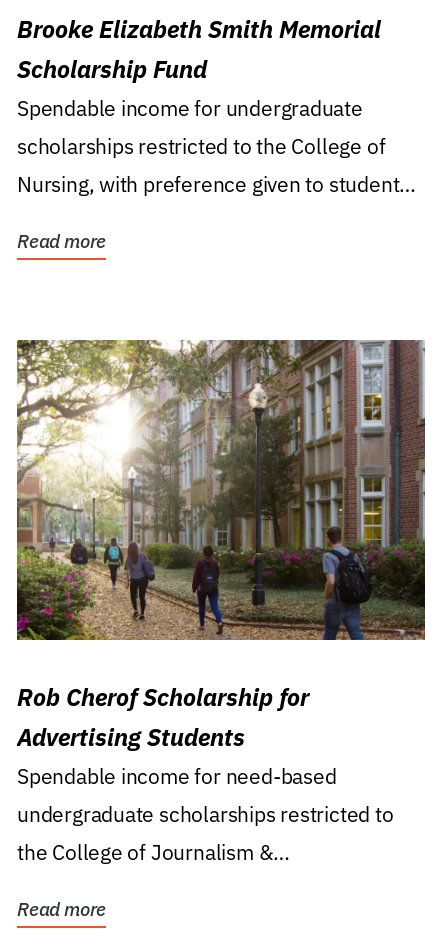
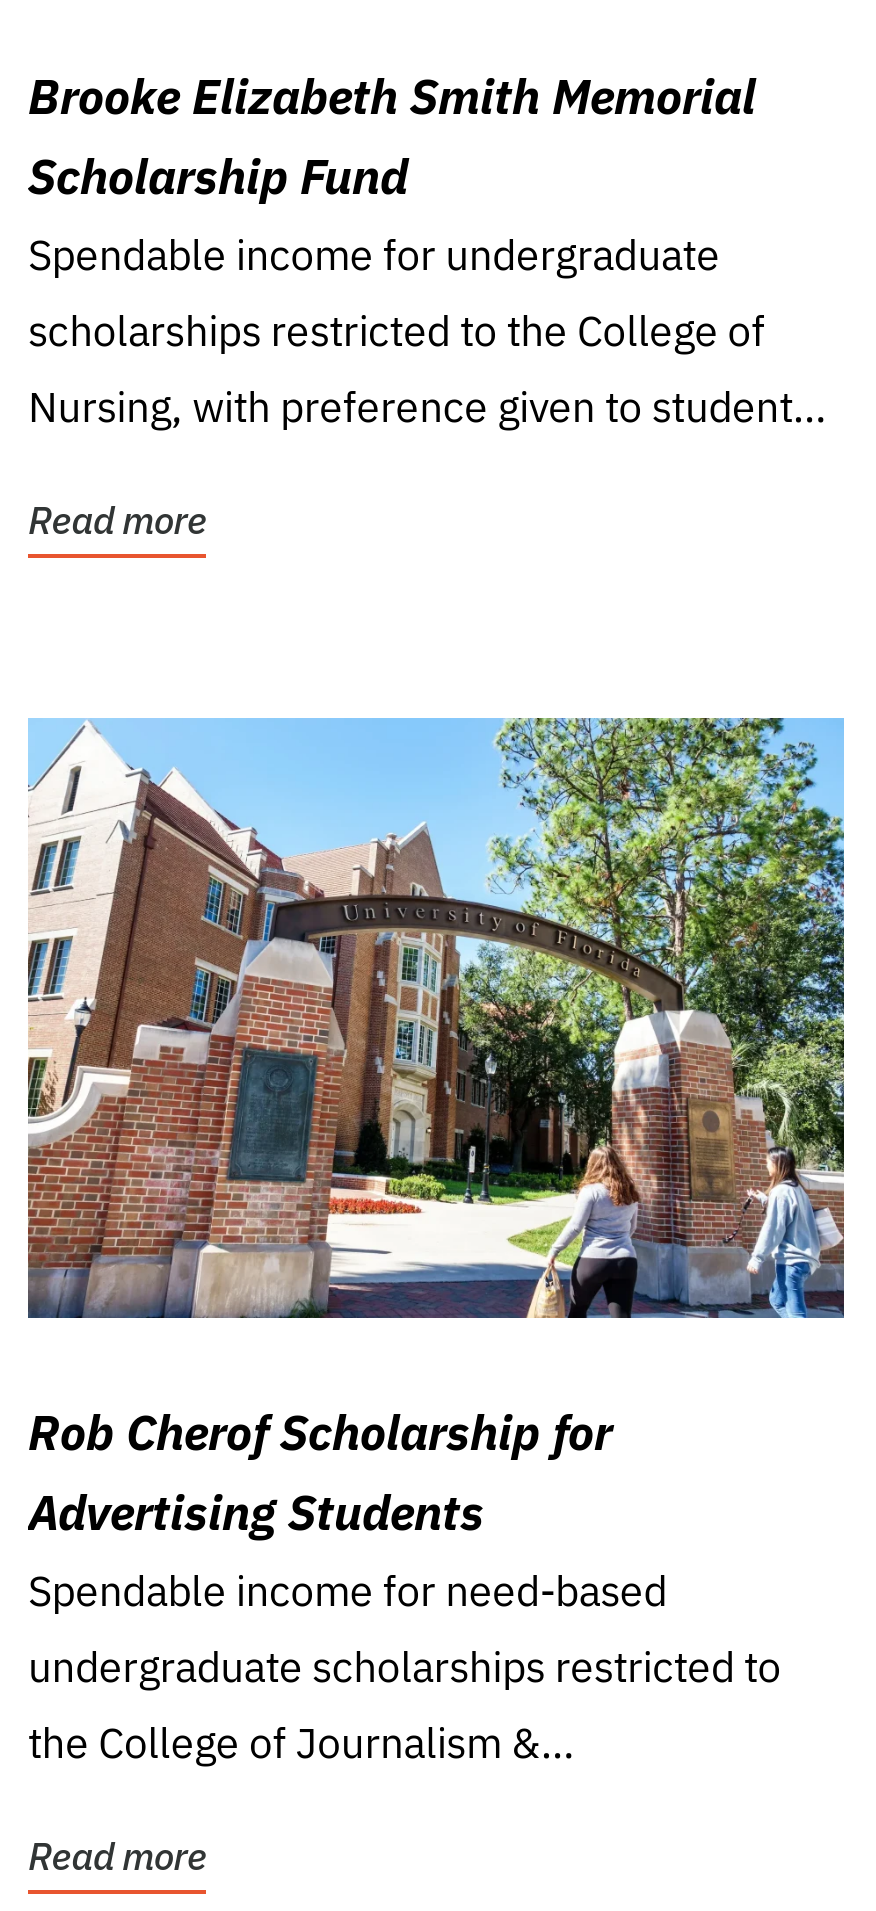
- [image]
+ [image]
